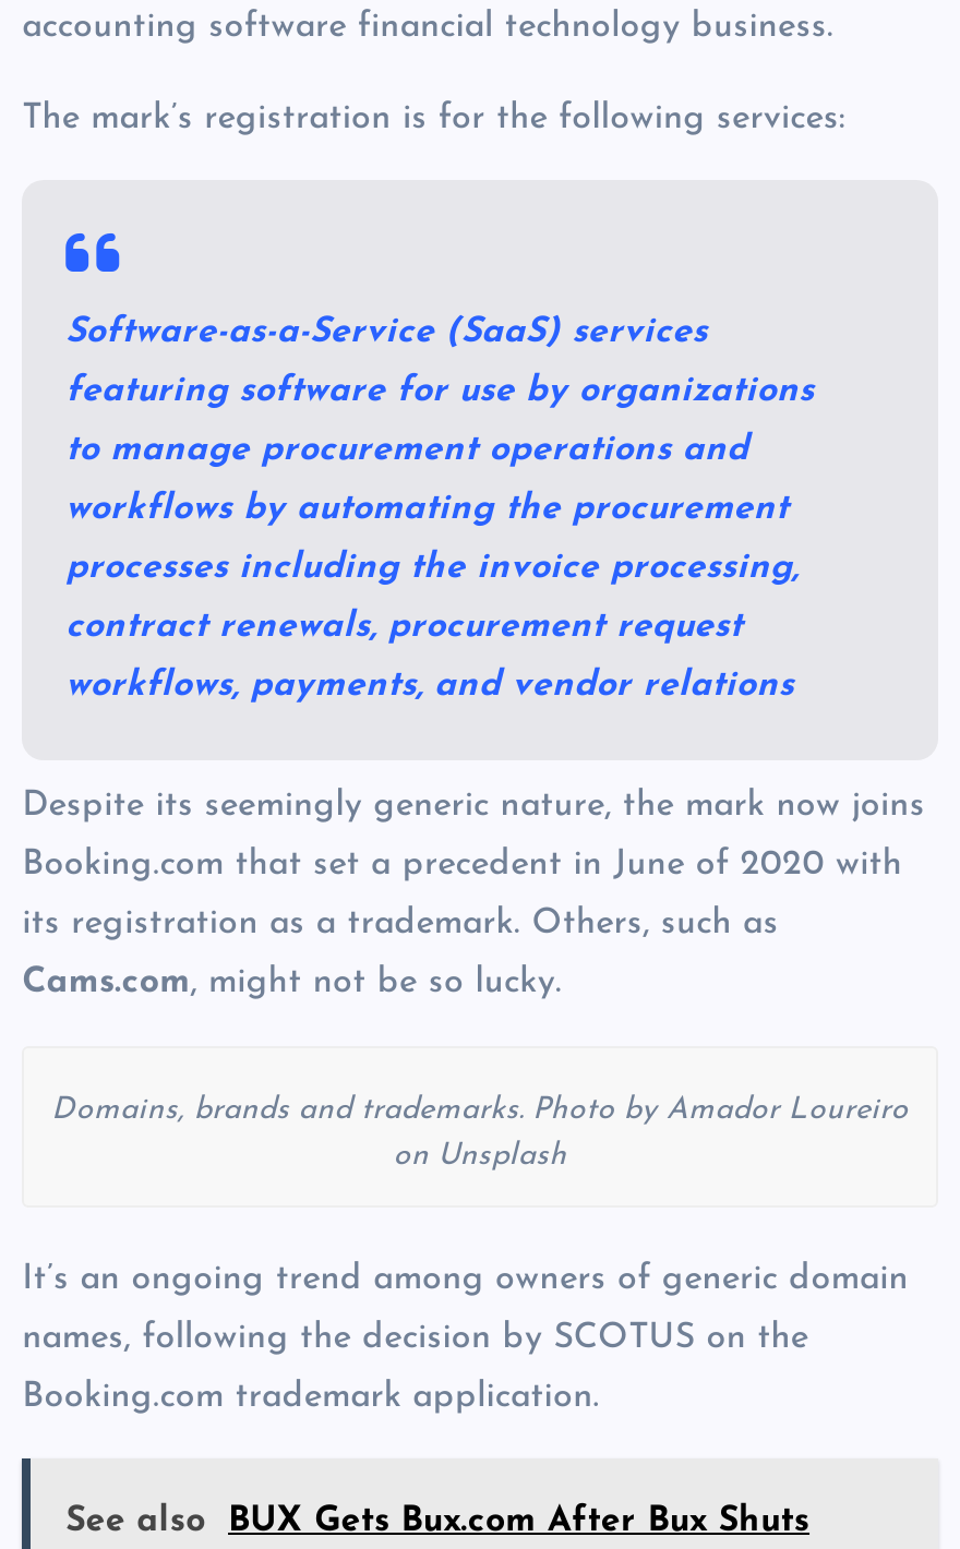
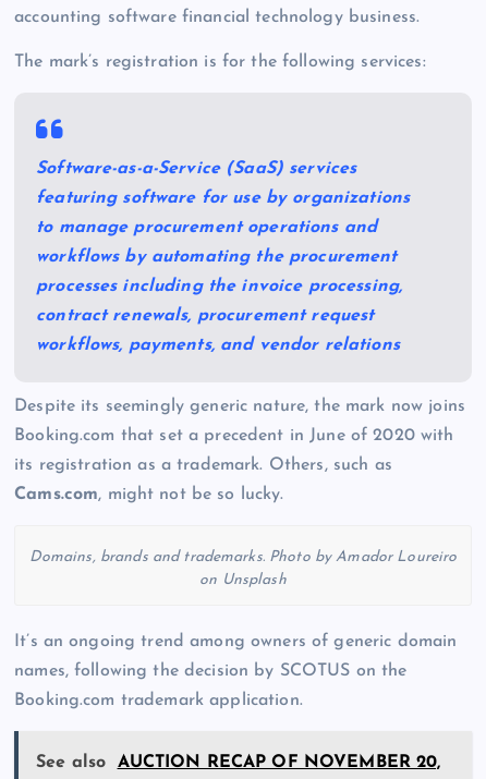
- BUX Gets Bux.com After Bux Shuts
+ AUCTION RECAP OF NOVEMBER 20,
